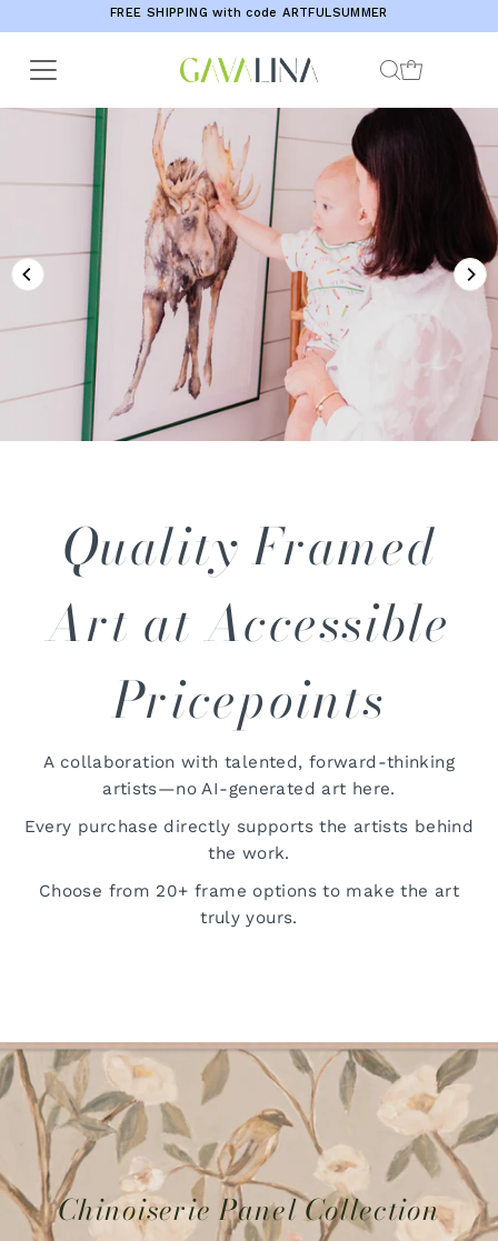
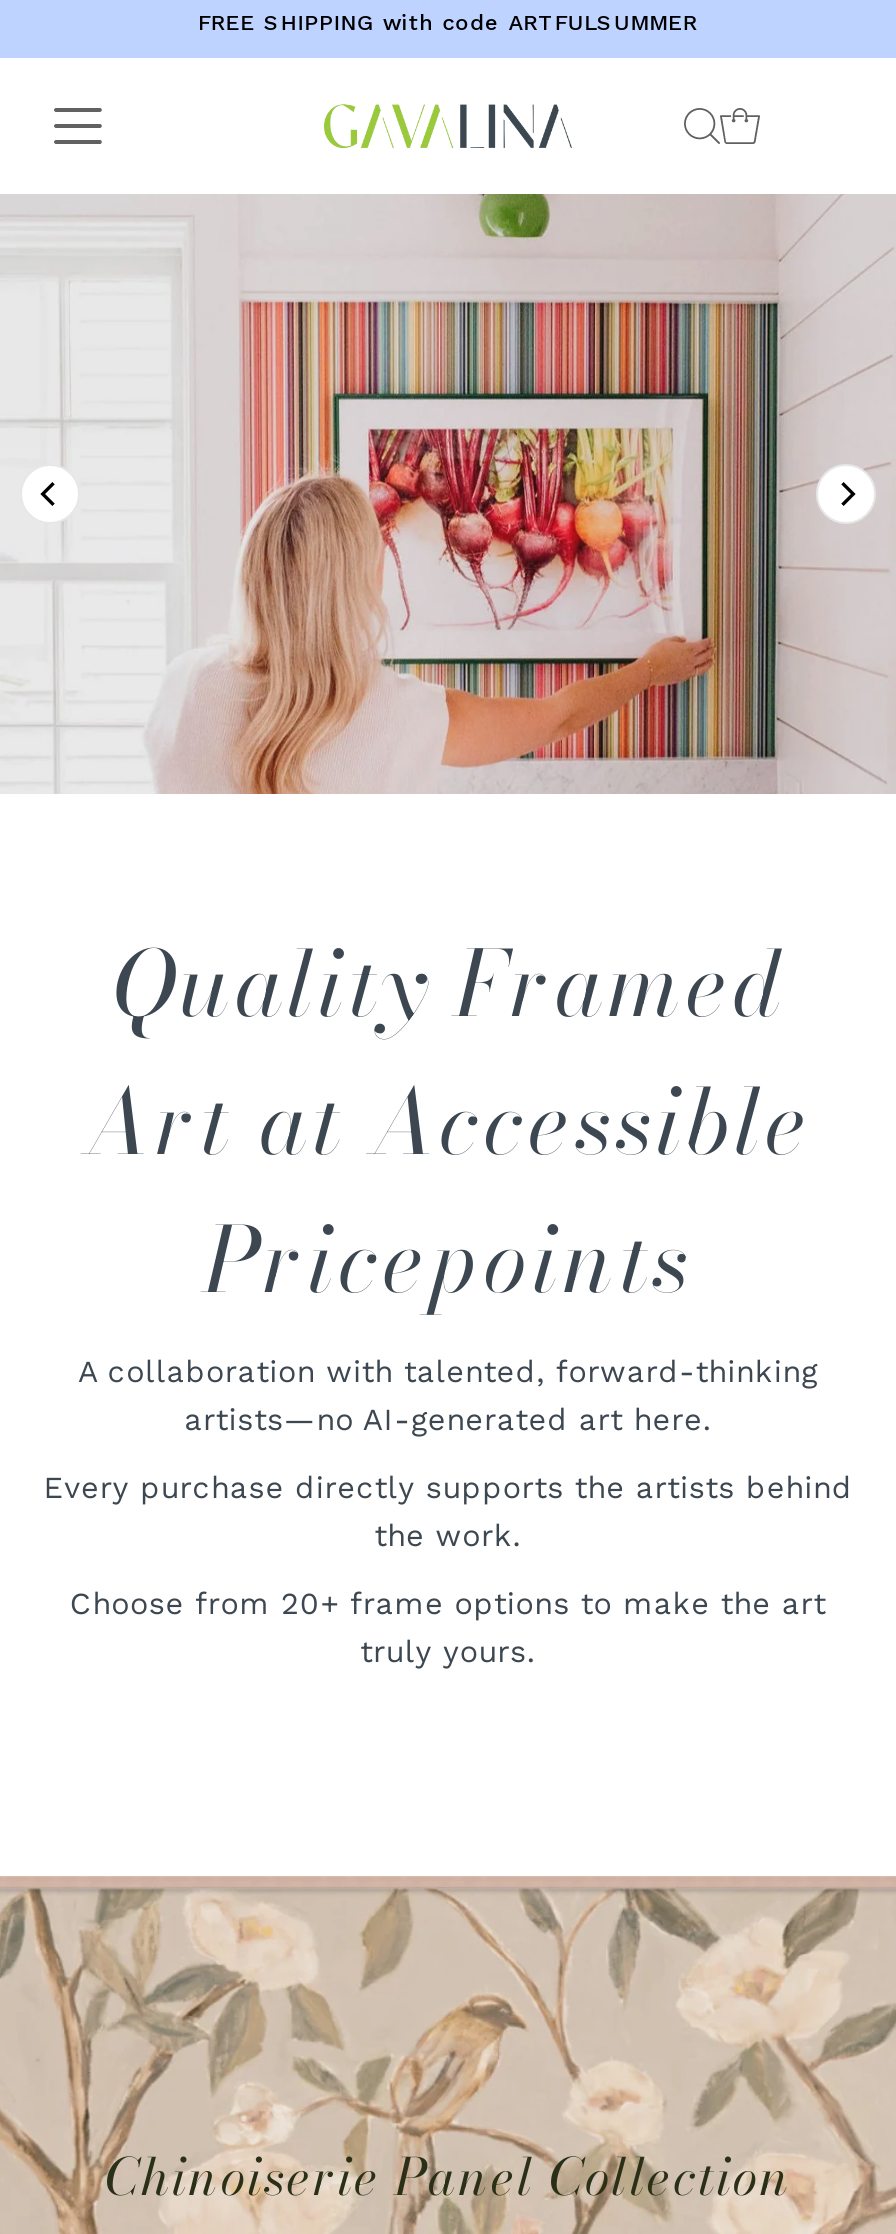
- [image]
+ [image]
